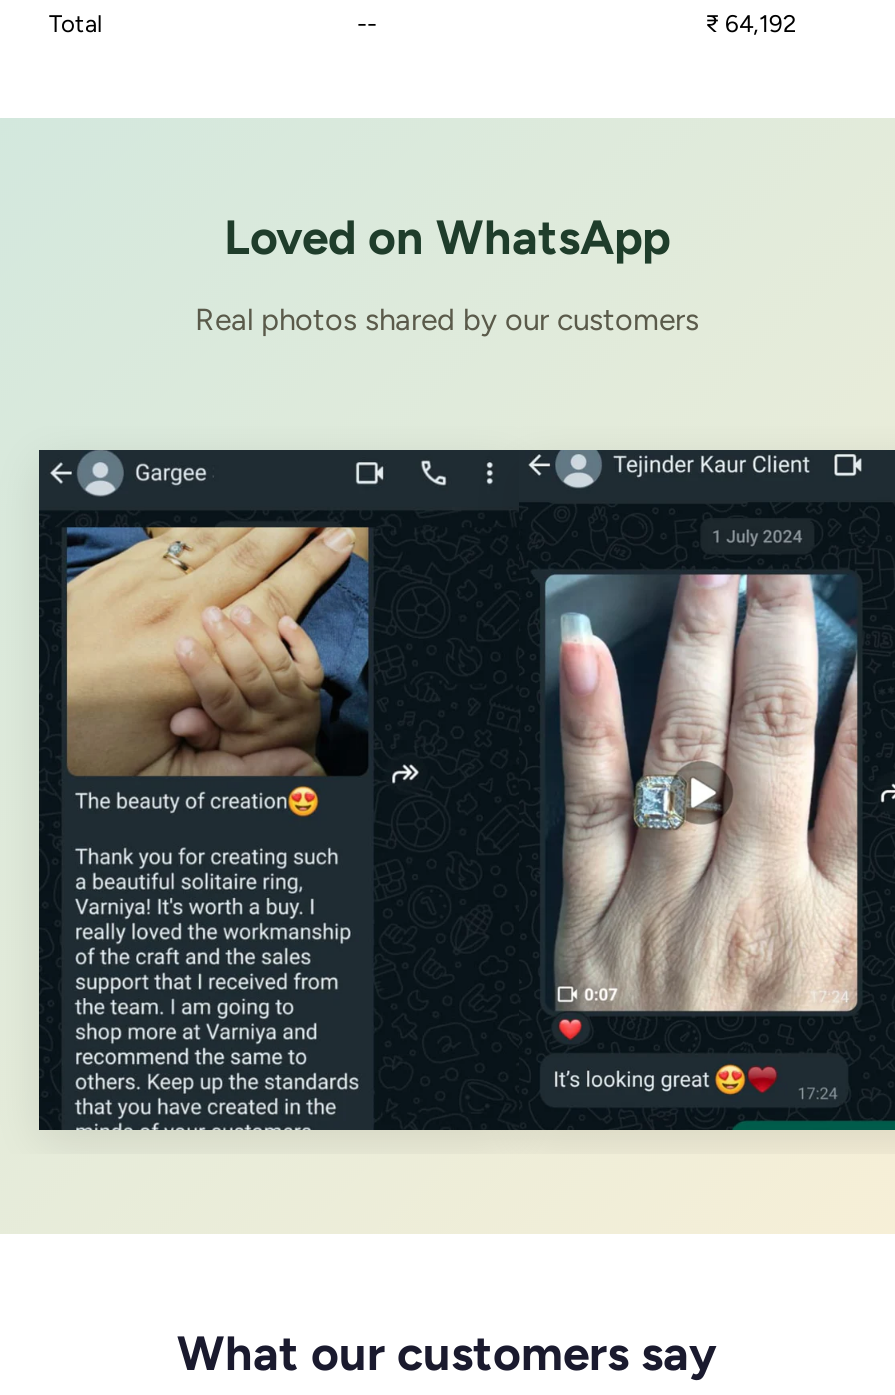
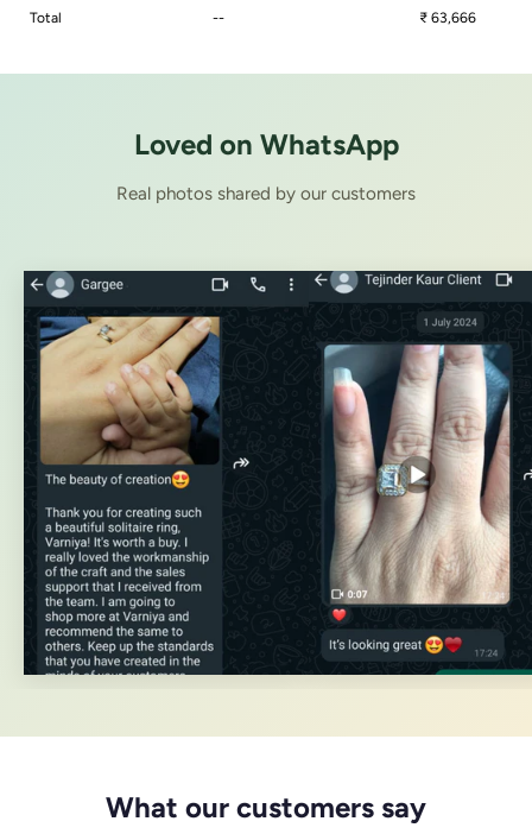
- ₹64,192
+ ₹63,666
